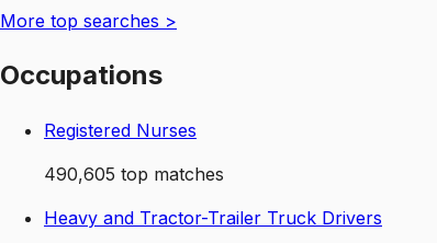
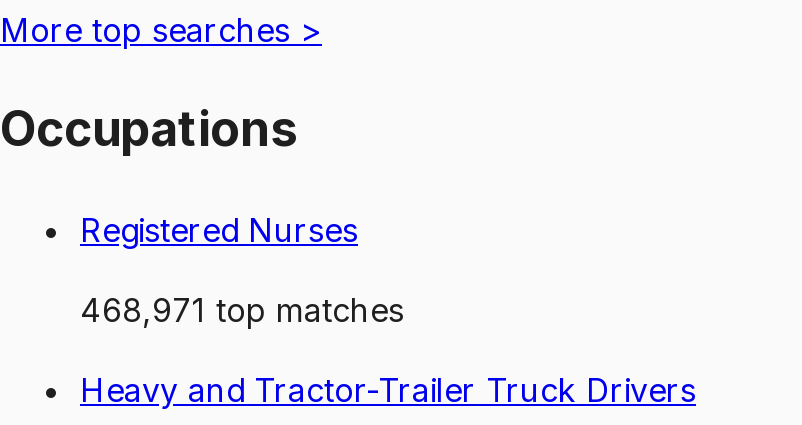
- 490,605 top matches
+ 468,971 top matches
